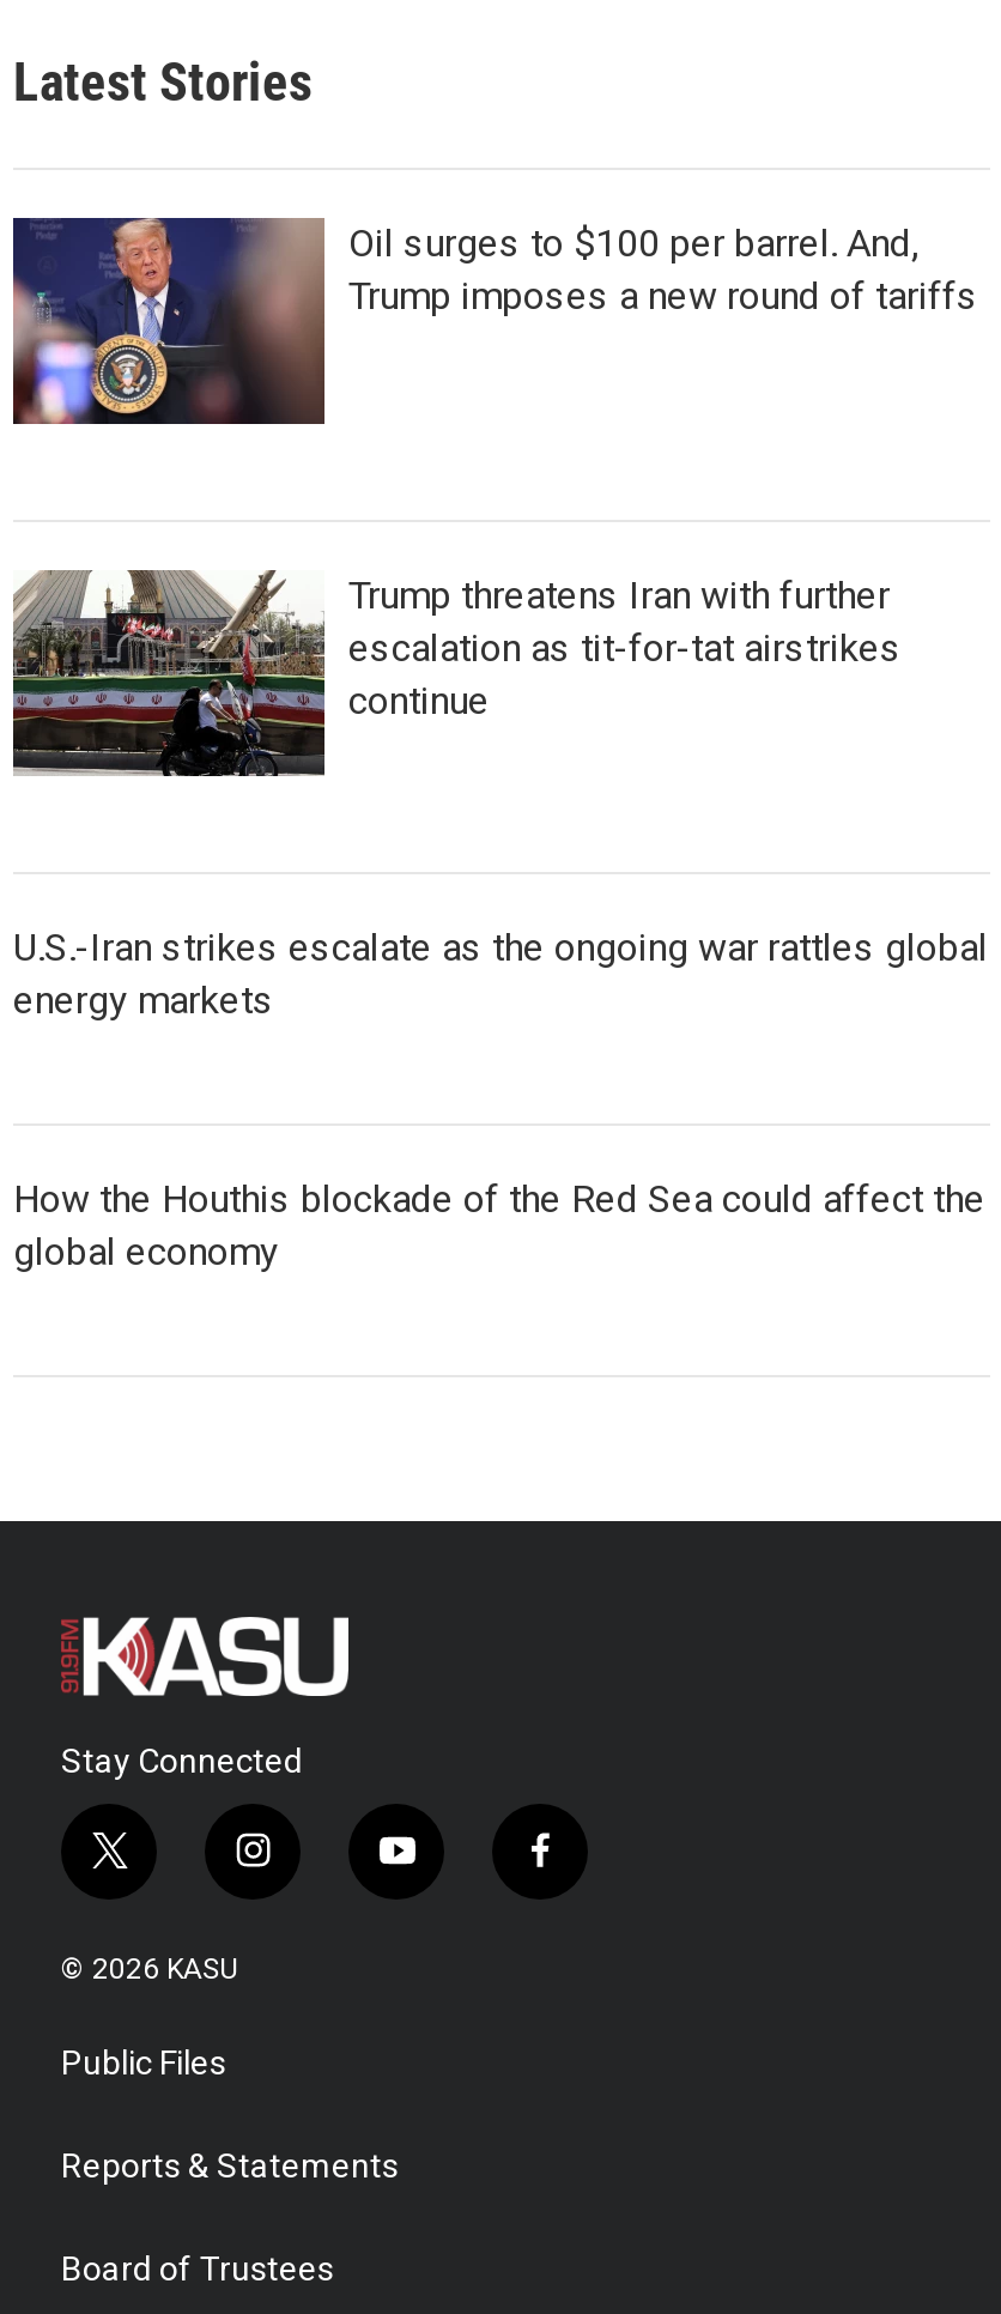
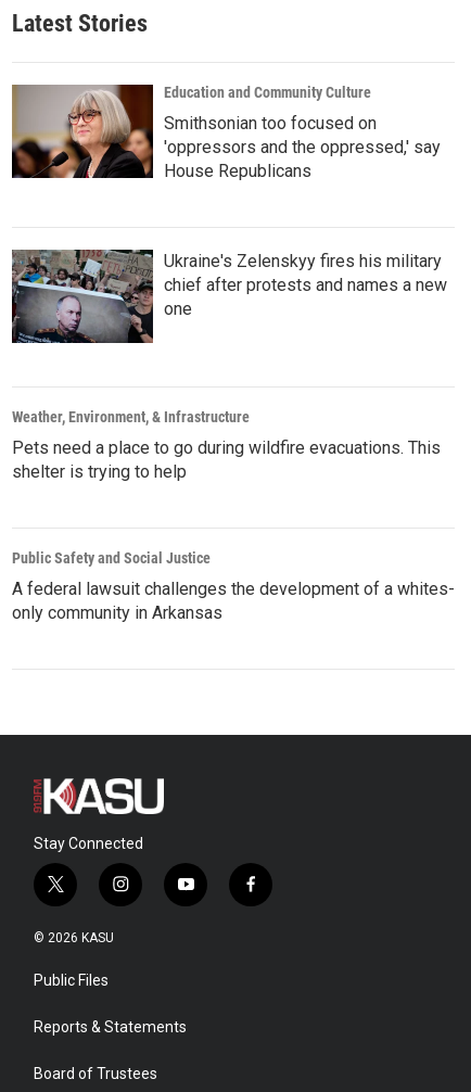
- [image]
- Oil surges to $100 per barrel. And,
- Trump imposes a new round of tariffs
+ [image]
+ Education and Community Culture
+ Smithsonian too focused on
+ 'oppressors and the oppressed,' say
+ House Republicans

- [image]
- Trump threatens Iran with further
- escalation as tit-for-tat airstrikes
- continue
+ [image]
+ Ukraine's Zelenskyy fires his military
+ chief after protests and names a new
+ one

- U.S.-Iran strikes escalate as the ongoing war rattles global
- energy markets
+ Weather, Environment, & Infrastructure
+ Pets need a place to go during wildfire evacuations. This
+ shelter is trying to help

- How the Houthis blockade of the Red Sea could affect the
- global economy
+ Public Safety and Social Justice
+ A federal lawsuit challenges the development of a whites-
+ only community in Arkansas
